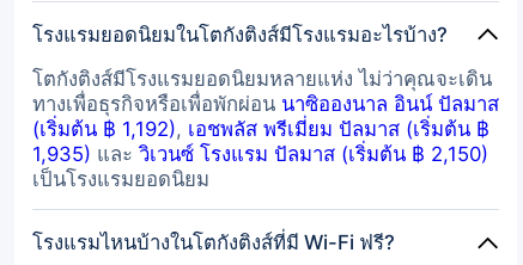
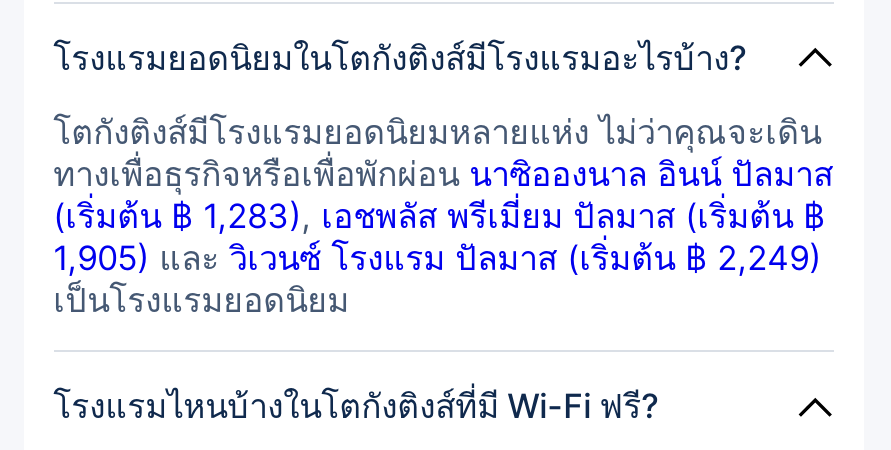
- (เริ่มต้น ฿ 1,192),เอชพลัส พรีเมี่ยม ปัลมาส (เริ่มต้น ฿
+ (เริ่มต้น ฿ 1,283),เอชพลัส พรีเมี่ยม ปัลมาส (เริ่มต้น ฿

- 1,935)และวิเวนซ์ โรงแรม ปัลมาส (เริ่มต้น ฿ 2,150)
+ 1,905)และวิเวนซ์ โรงแรม ปัลมาส (เริ่มต้น ฿ 2,249)
